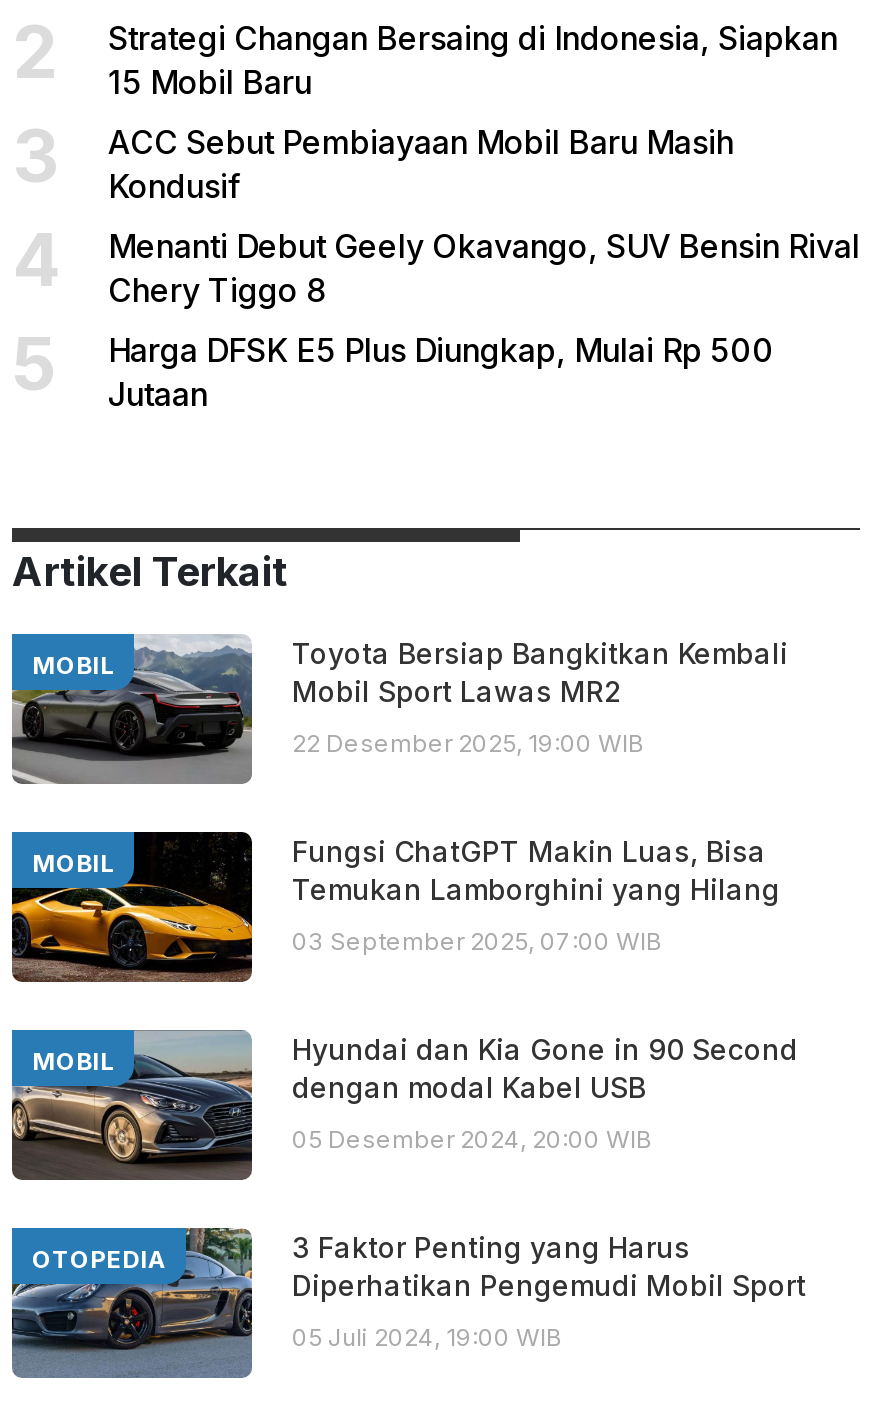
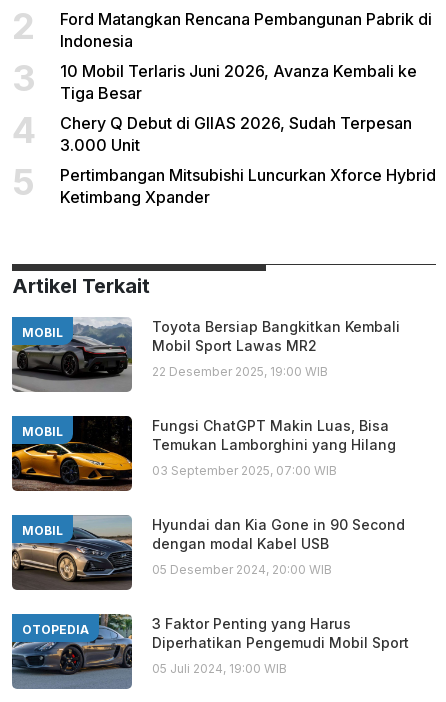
- Strategi Changan Bersaing di Indonesia, Siapkan
- 15 Mobil Baru
+ Ford Matangkan Rencana Pembangunan Pabrik di
+ Indonesia

- ACC Sebut Pembiayaan Mobil Baru Masih
- Kondusif
+ 10 Mobil Terlaris Juni 2026, Avanza Kembali ke
+ Tiga Besar

- Menanti Debut Geely Okavango, SUV Bensin Rival
- Chery Tiggo 8
+ Chery Q Debut di GIIAS 2026, Sudah Terpesan
+ 3.000 Unit

- Harga DFSK E5 Plus Diungkap, Mulai Rp 500
- Jutaan
+ Pertimbangan Mitsubishi Luncurkan Xforce Hybrid
+ Ketimbang Xpander
